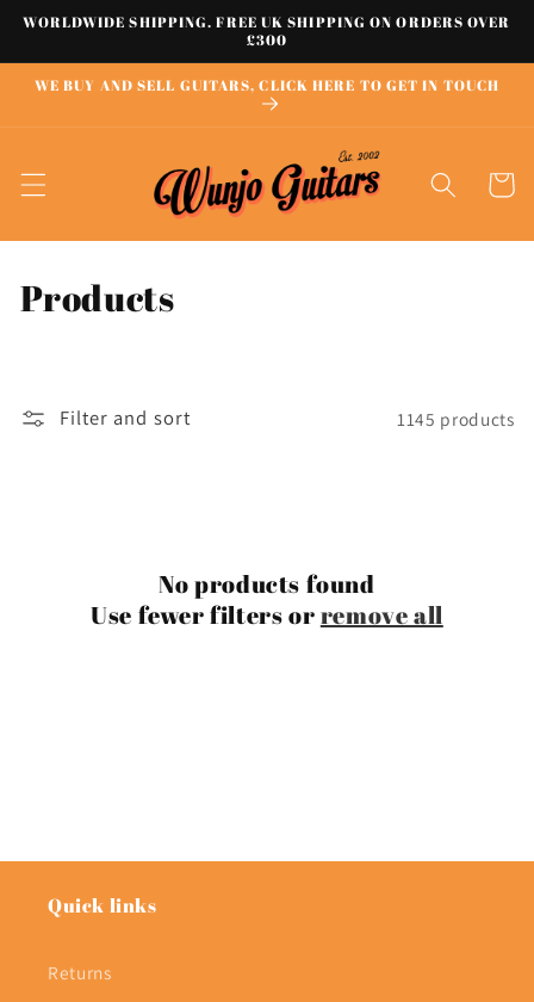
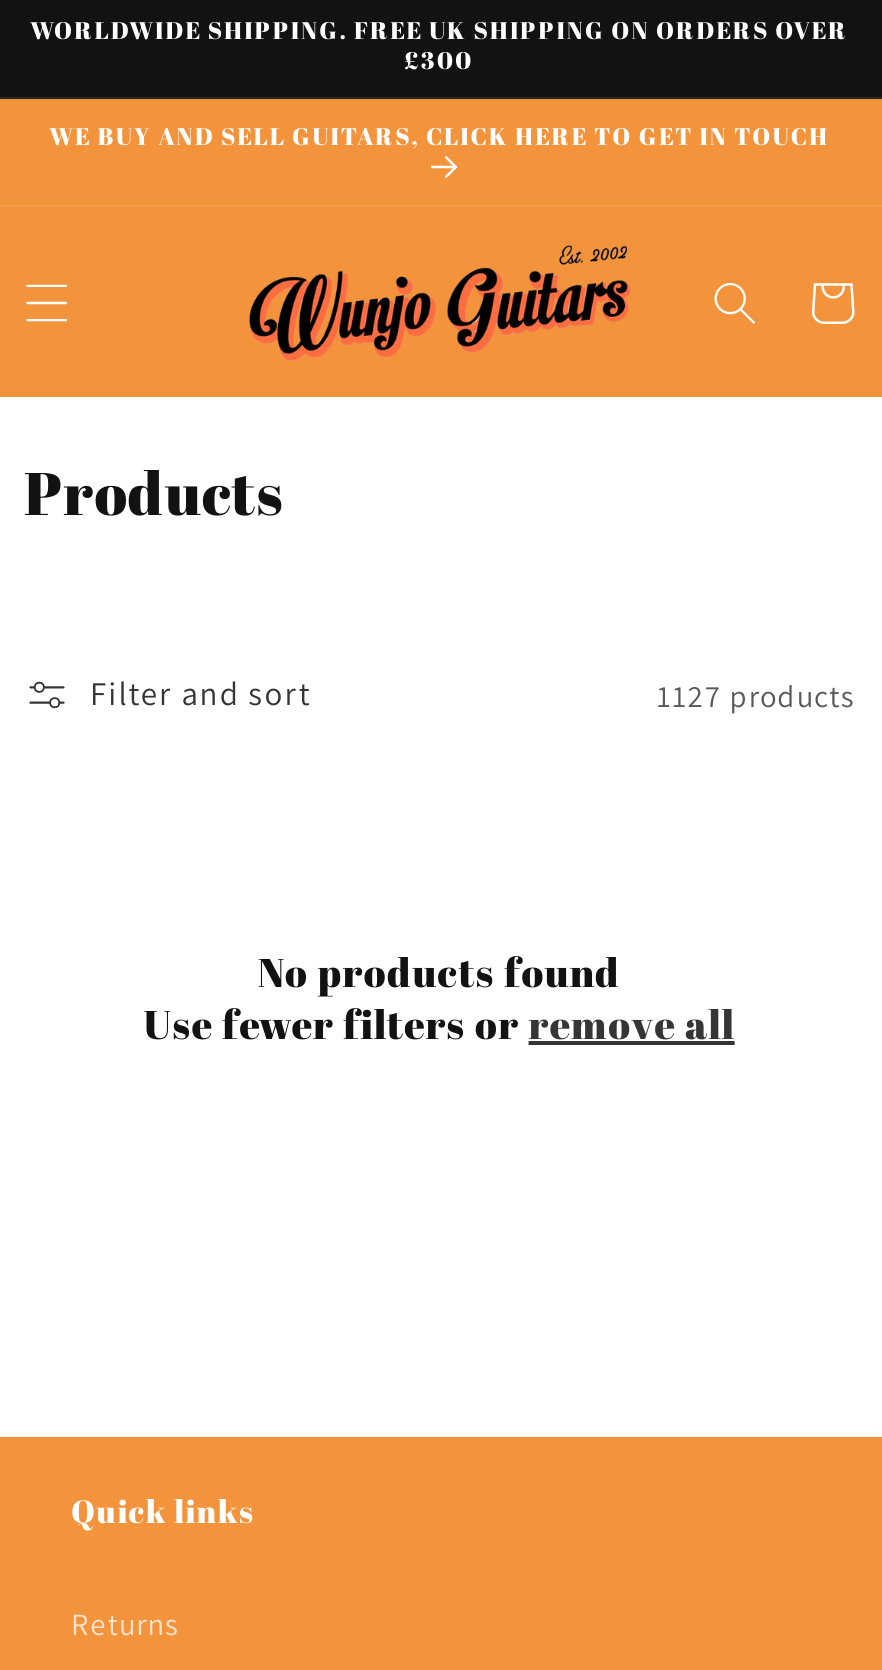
- 1145 products
+ 1127 products
